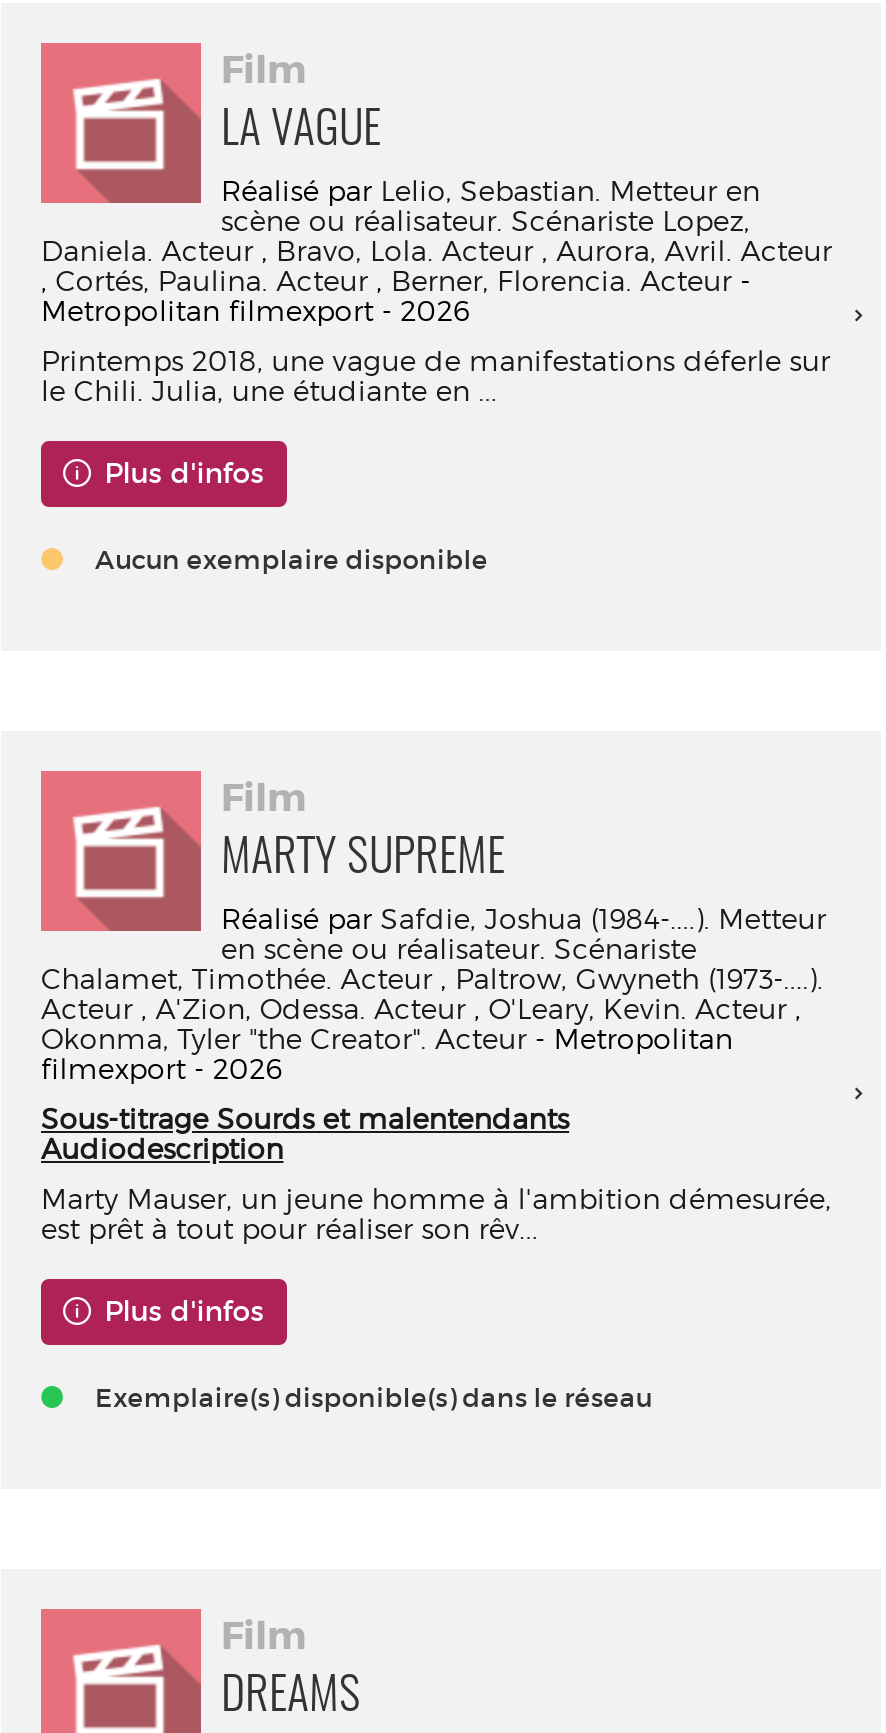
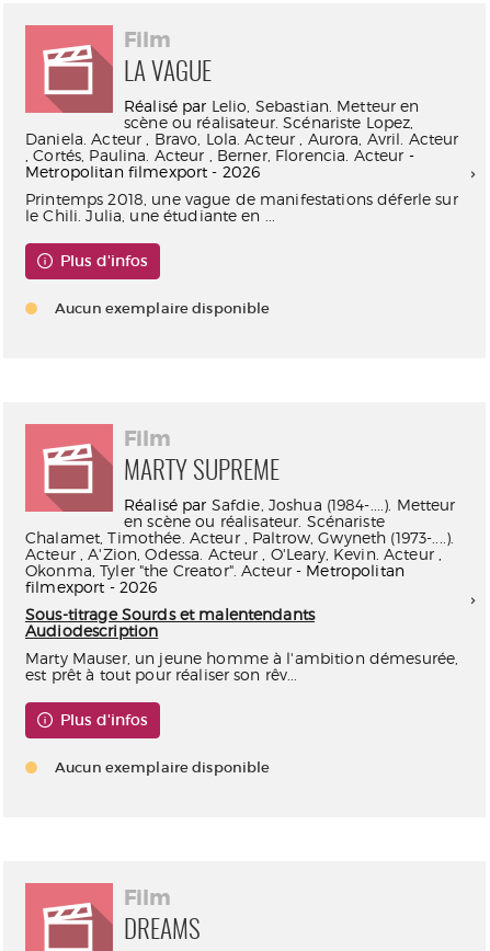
- Exemplaire(s) disponible(s) dans le réseau
+ Aucun exemplaire disponible
